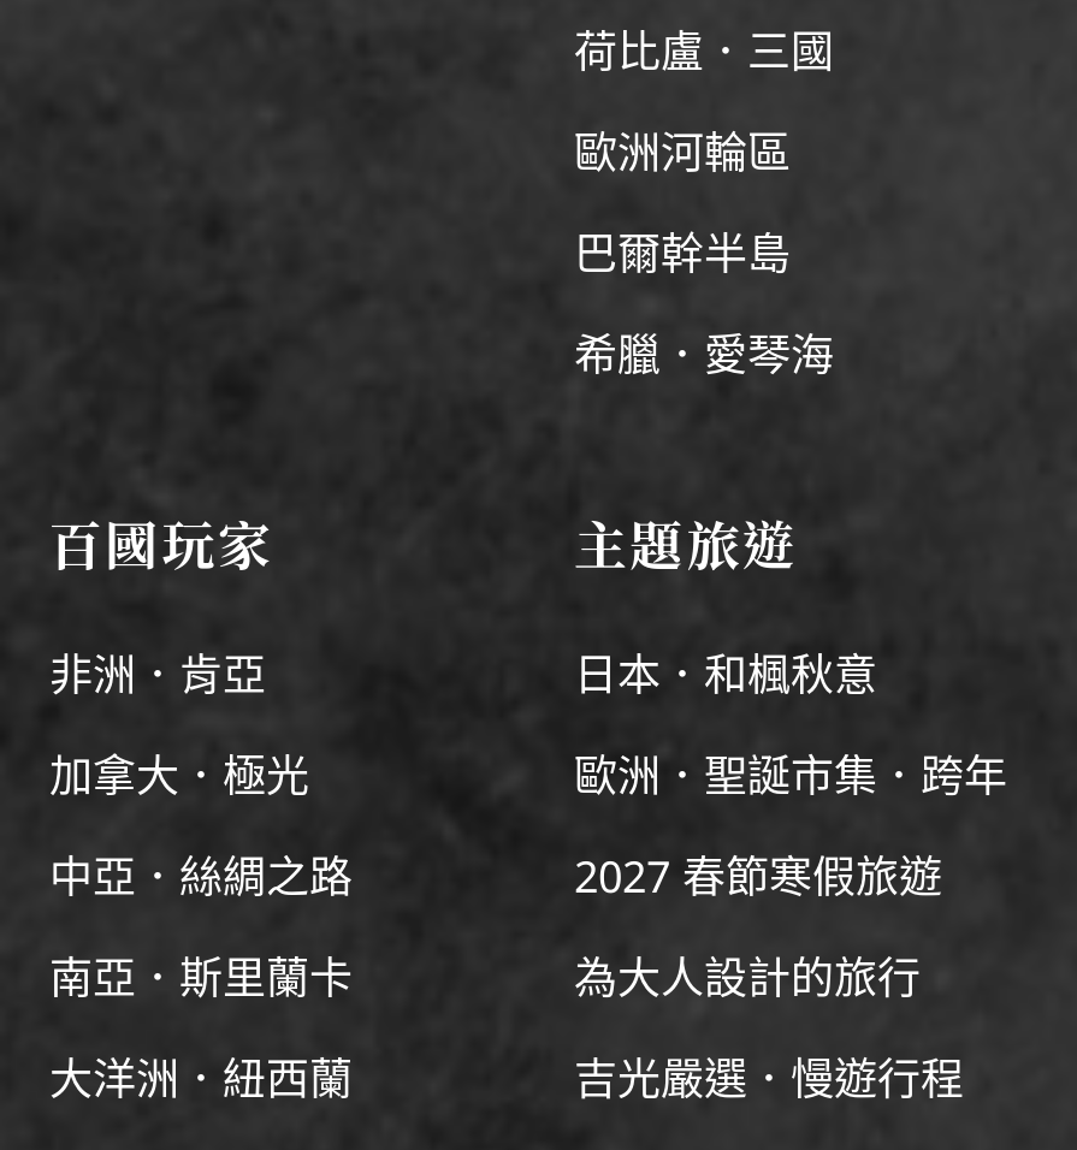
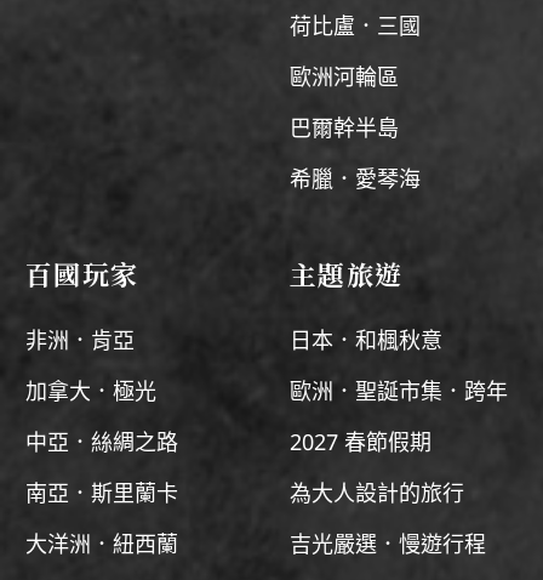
- 2027 春節寒假旅遊
+ 2027 春節假期
